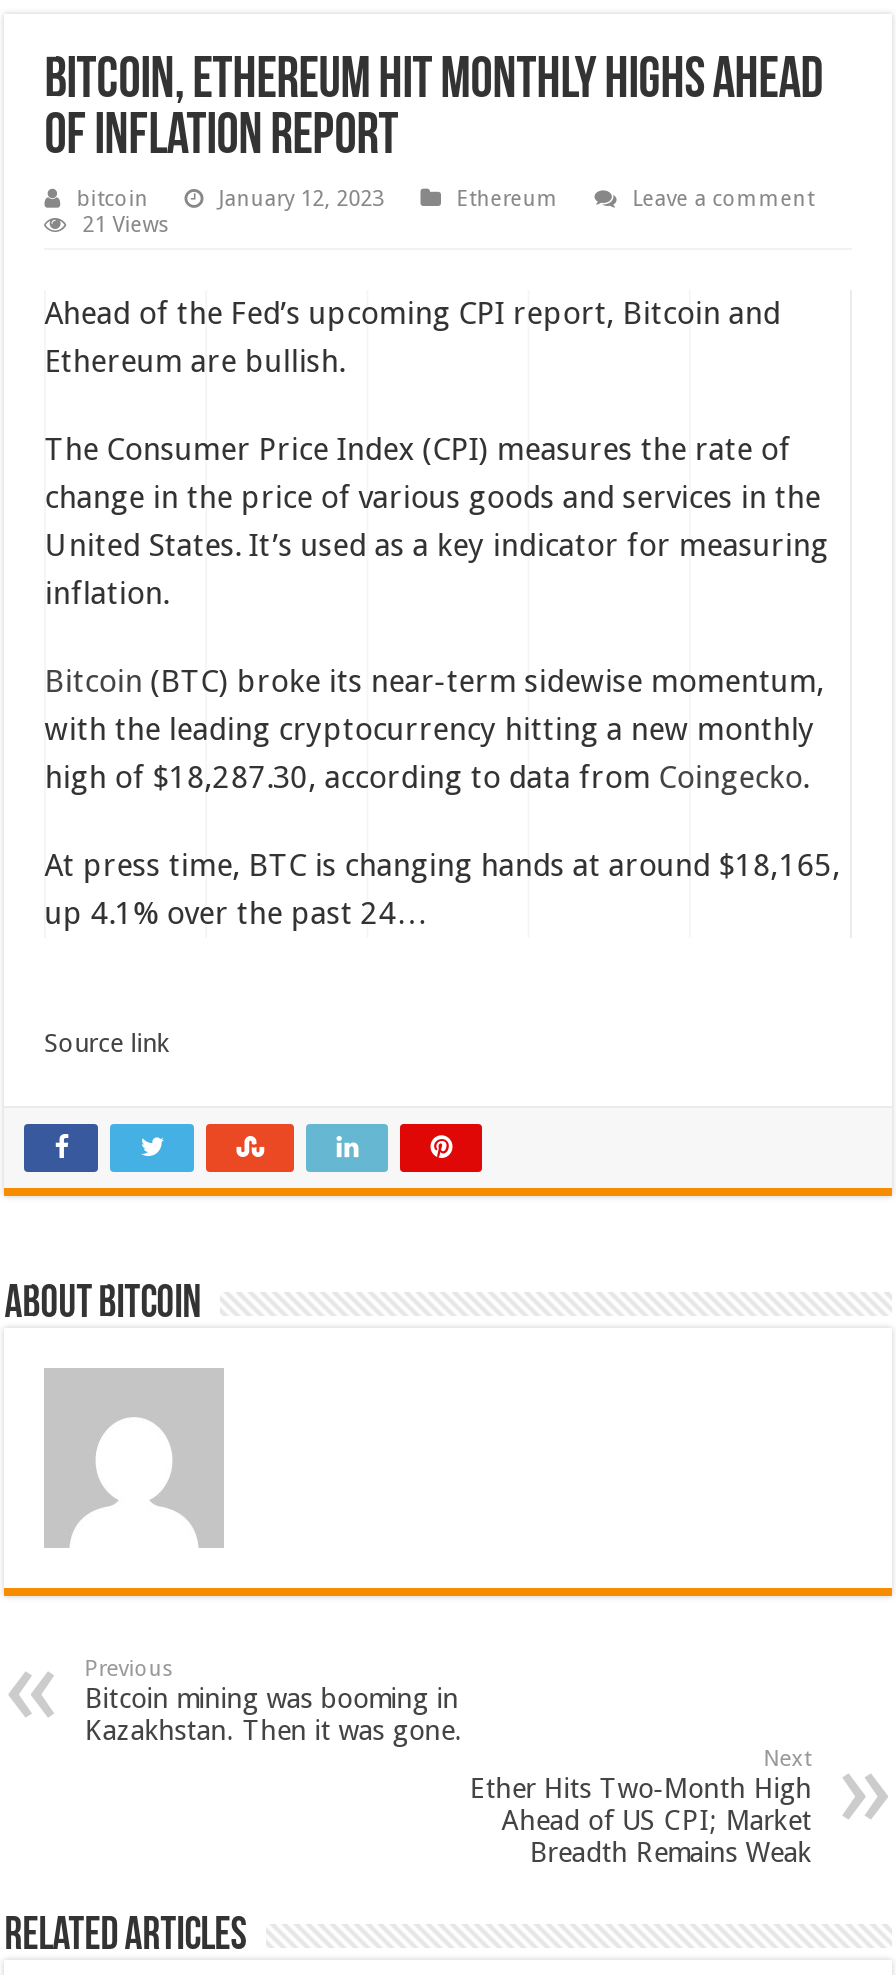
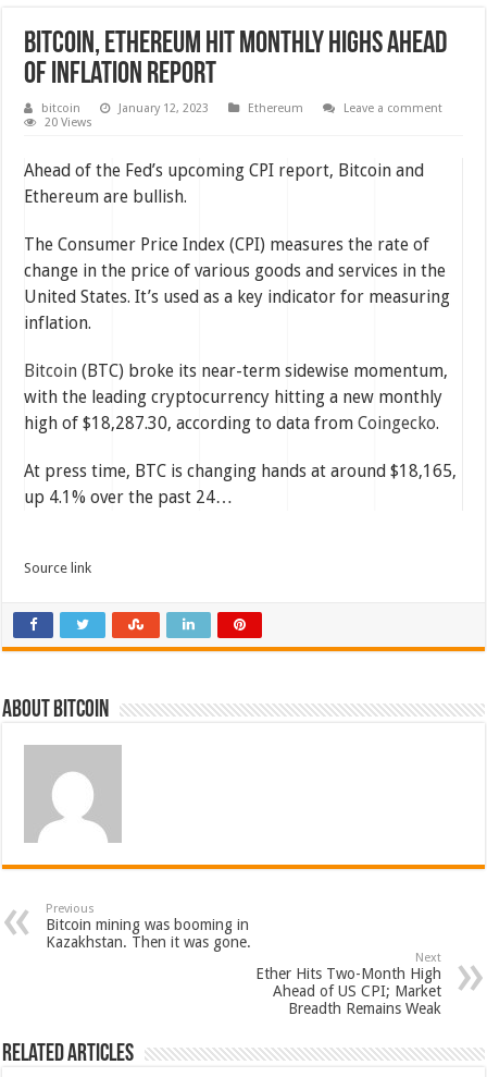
- 21 Views
+ 20 Views
